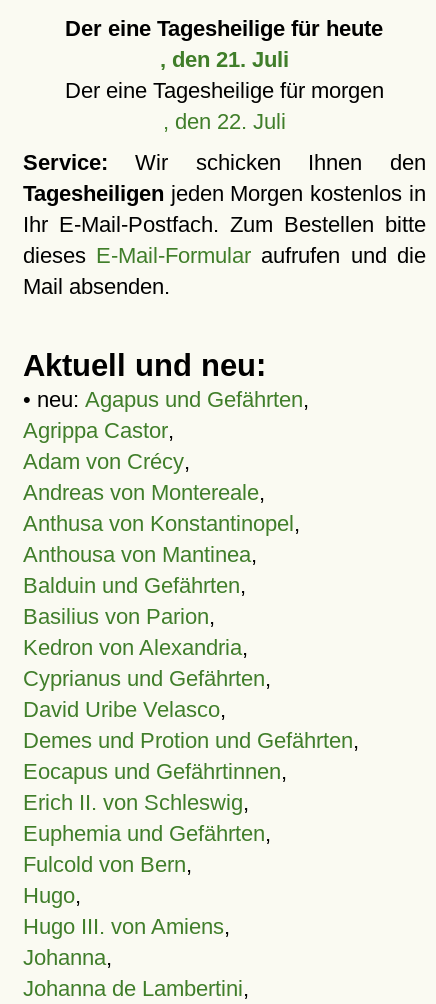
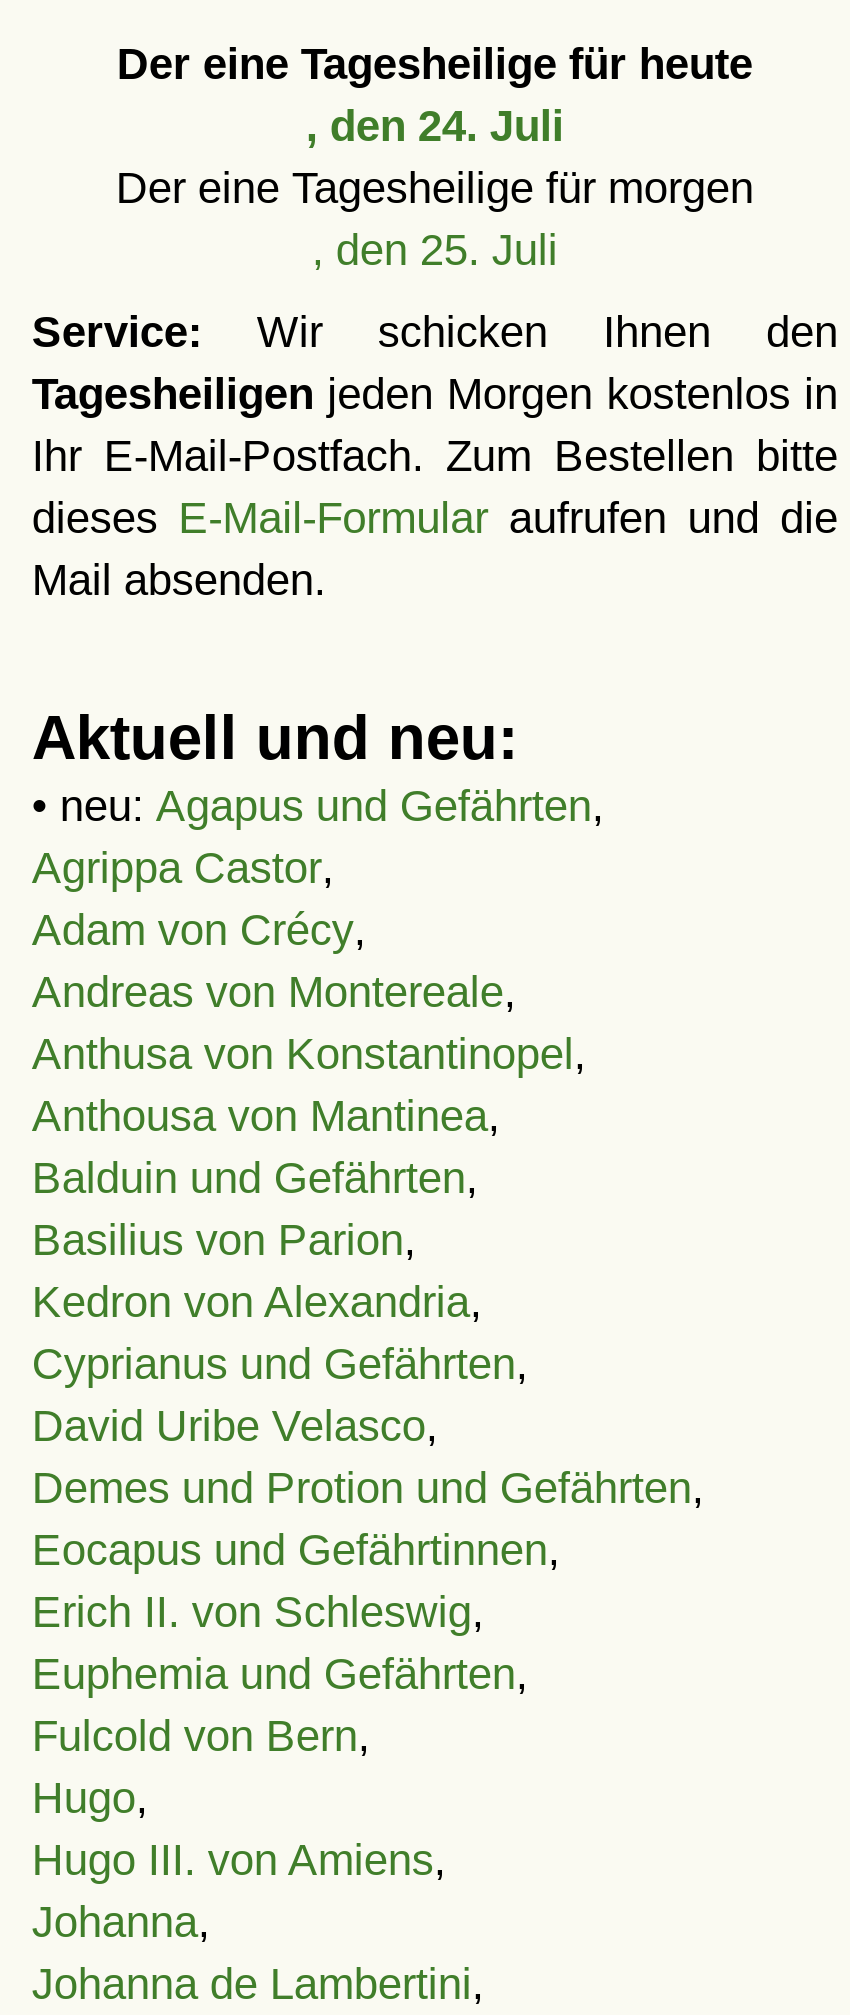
- , den 21. Juli
+ , den 24. Juli

- , den 22. Juli
+ , den 25. Juli
